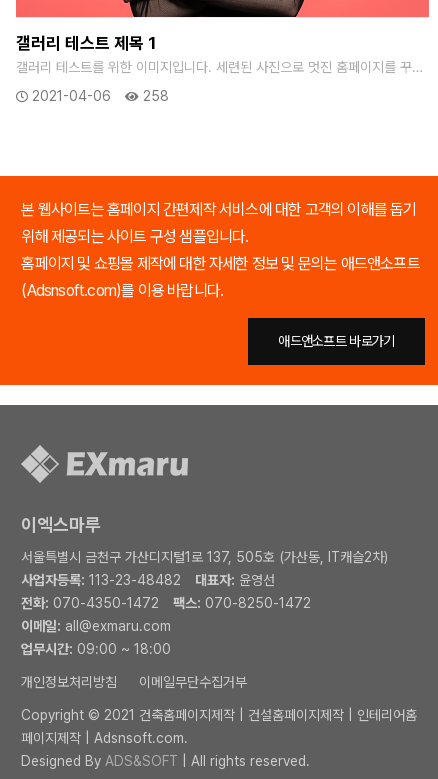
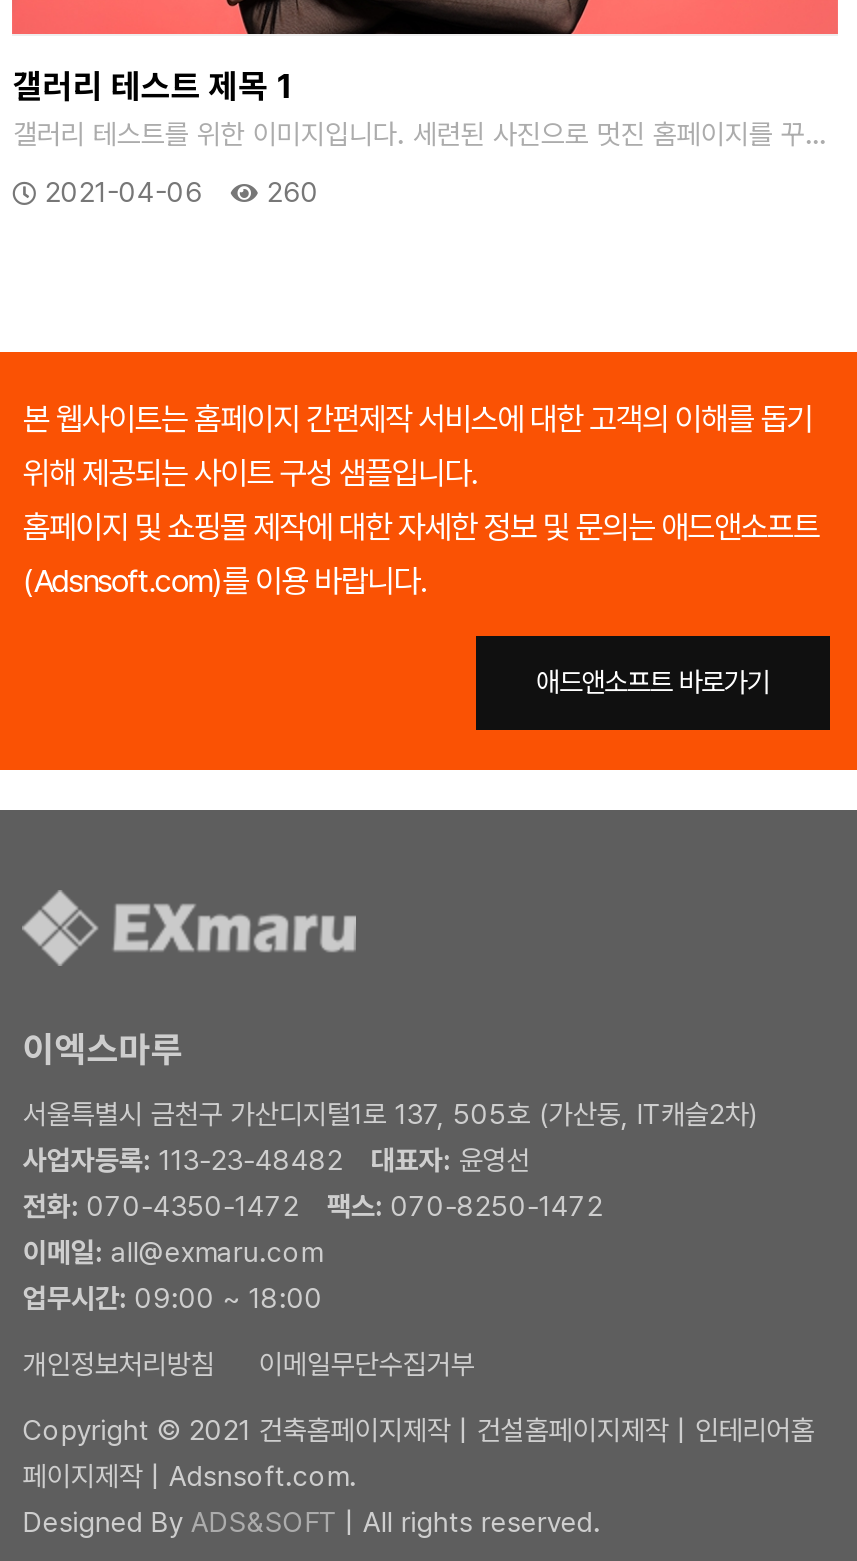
- 2021-04-06 258
+ 2021-04-06 260
